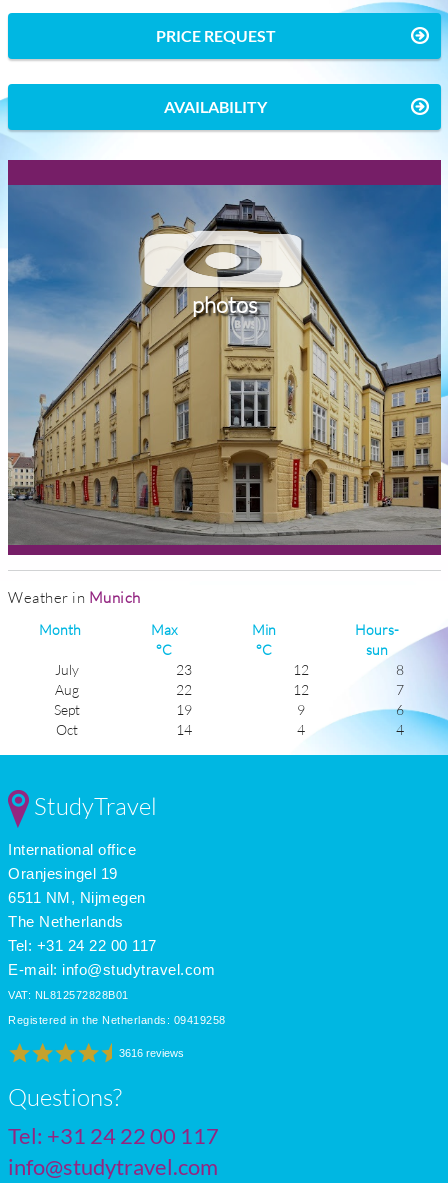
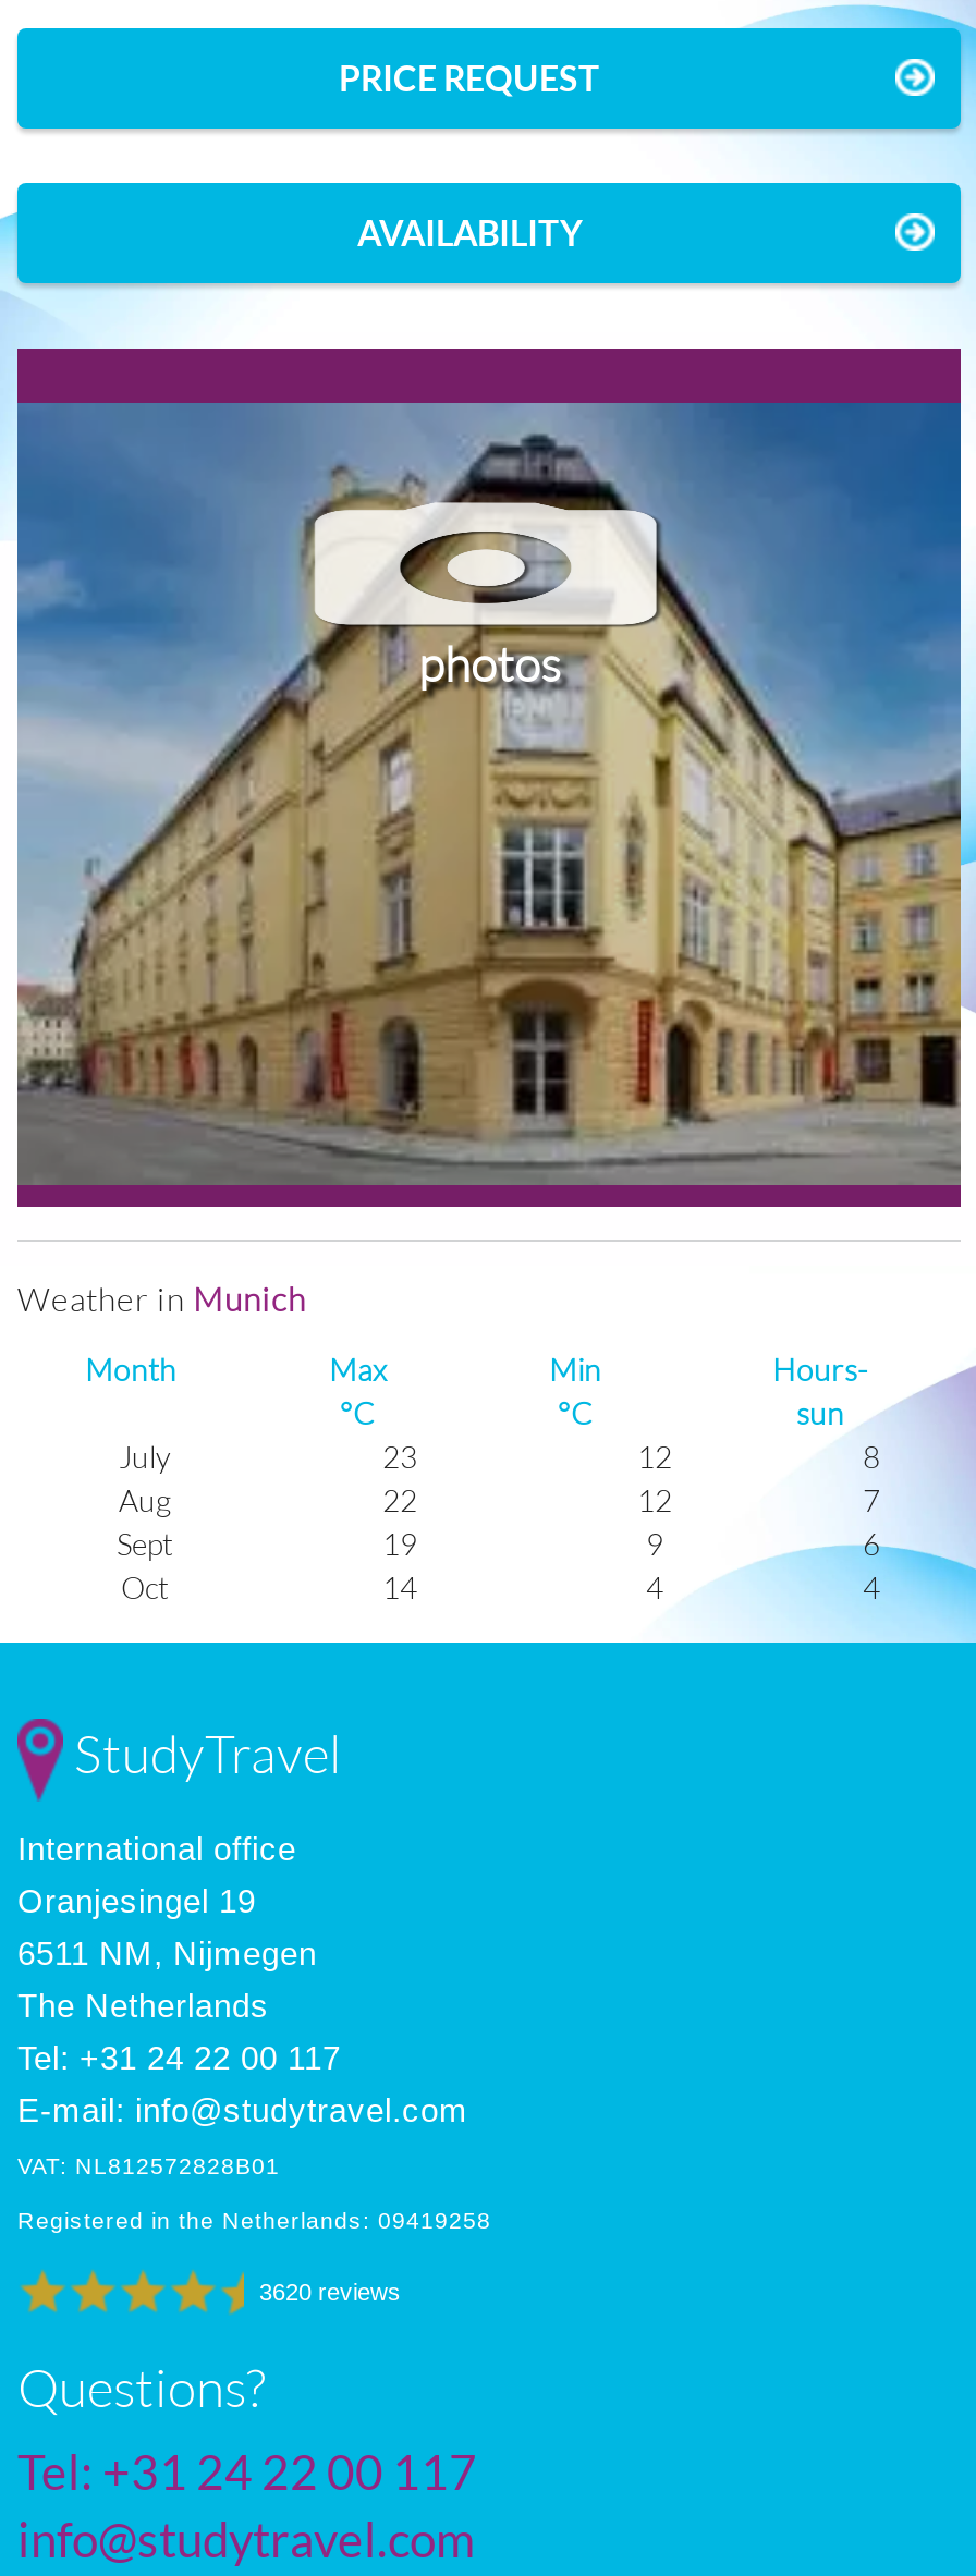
- 3616 reviews
+ 3620 reviews
